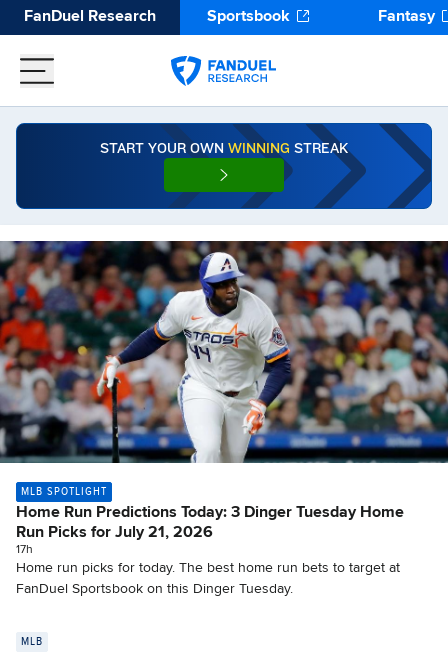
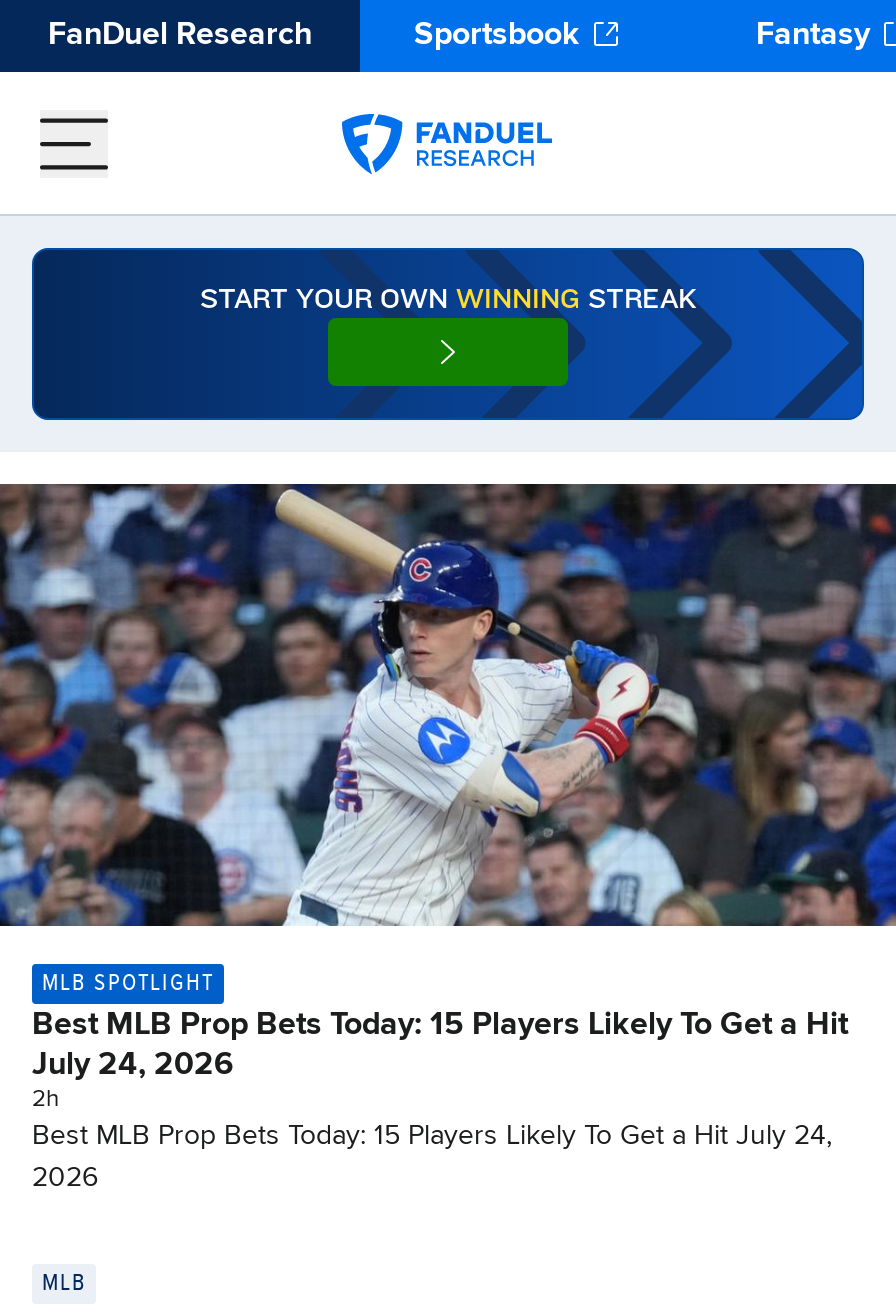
- [image]
+ [image]

- Home Run Predictions Today: 3 Dinger Tuesday Home
- Run Picks for July 21, 2026
- 17h
- Home run picks for today. The best home run bets to target at
+ Best MLB Prop Bets Today: 15 Players Likely To Get a Hit
+ July 24, 2026
+ 2h
+ Best MLB Prop Bets Today: 15 Players Likely To Get a Hit July 24,

- FanDuel Sportsbook on this Dinger Tuesday.
+ 2026
